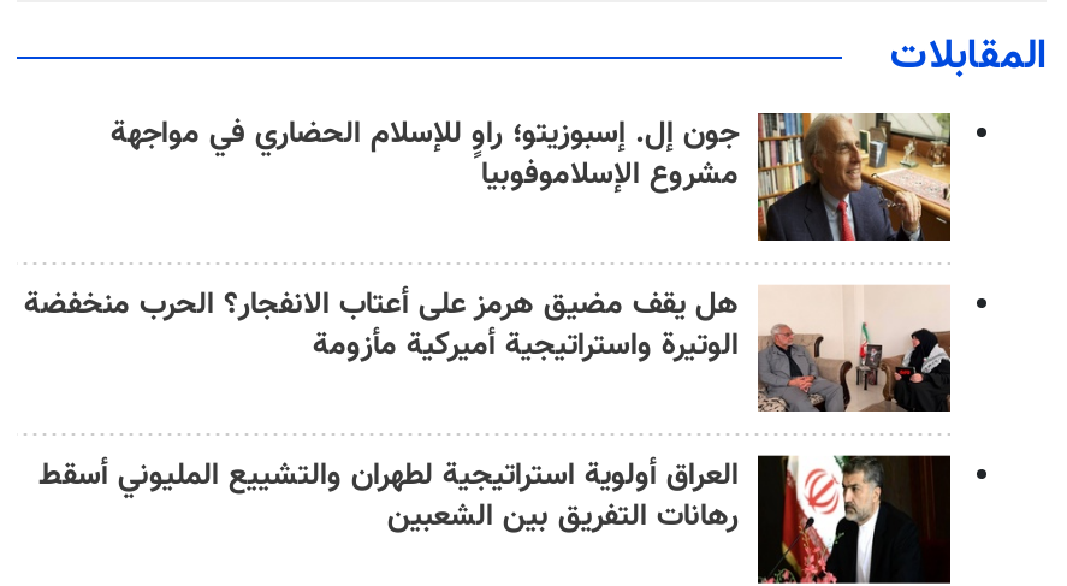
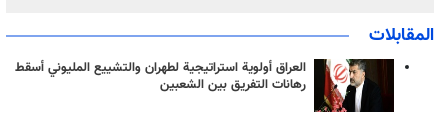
- [image]
- جون إل. إسبوزيتو؛ راوٍ للإسلام الحضاري في مواجهة
- مشروع الإسلاموفوبيا
- هل يقف مضيق هرمز على أعتاب الانفجار؟ الحرب منخفضة
- الوتيرة واستراتيجية أميركية مأزومة

- [image]
